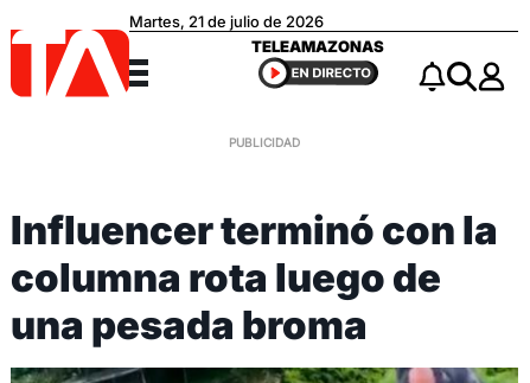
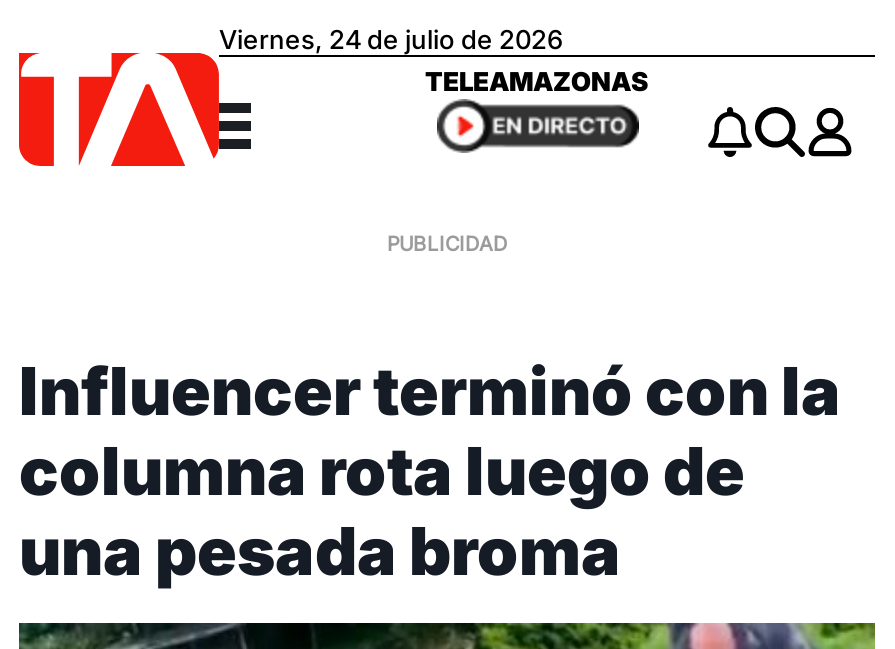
- Martes, 21 de julio de 2026
+ Viernes, 24 de julio de 2026
